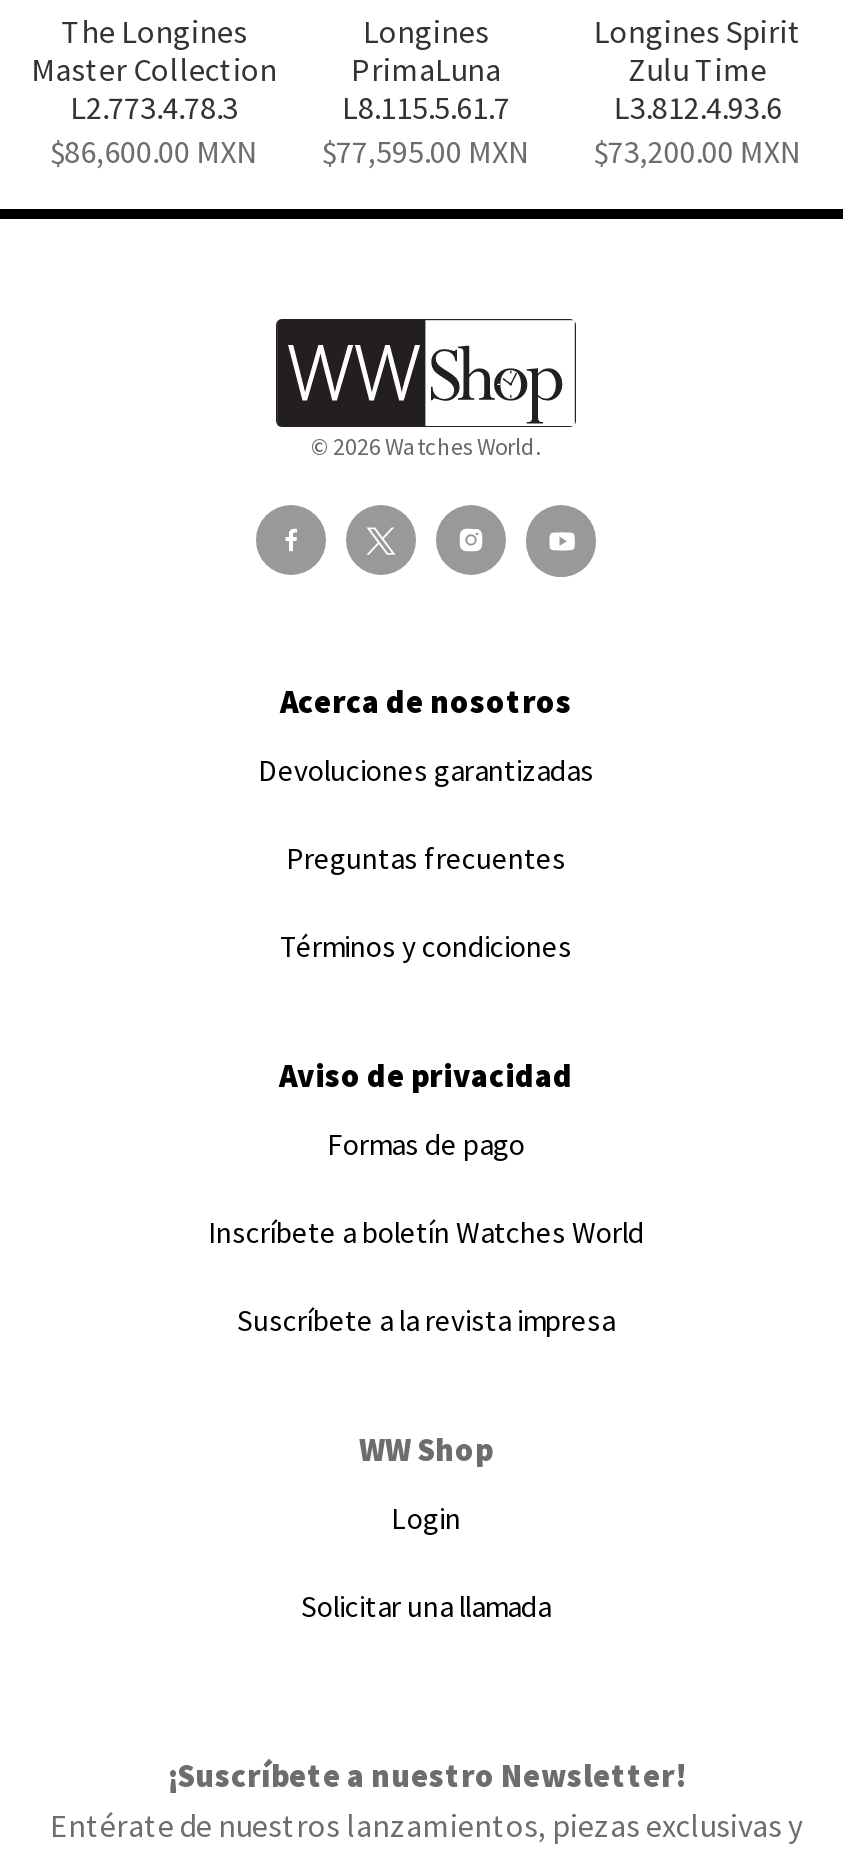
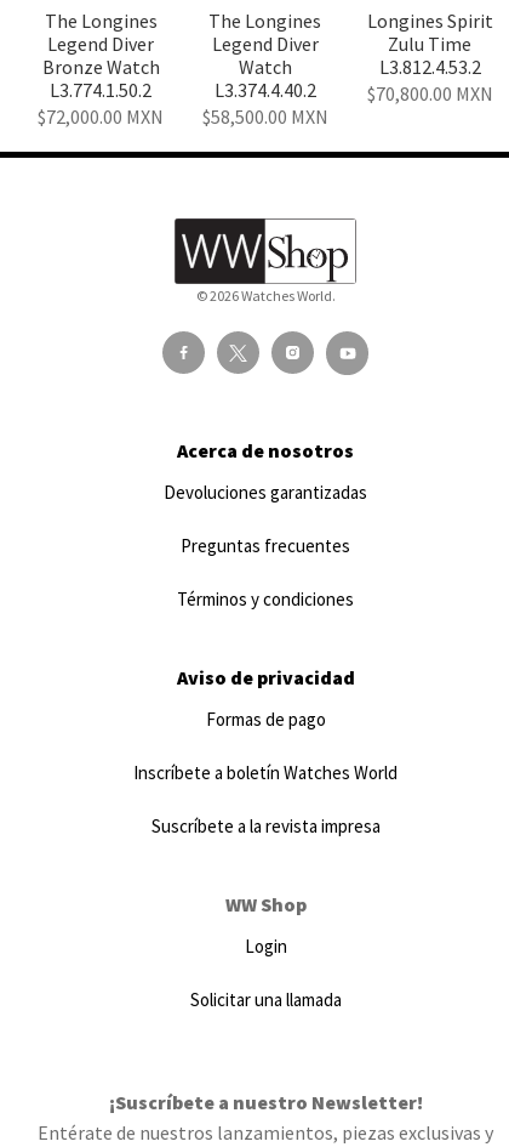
- Longines
- PrimaLuna
- L8.115.5.61.7
- 77,595.00 MXN
+ The Longines
+ Legend Diver
+ Watch
+ L3.374.4.40.2
+ 58,500.00 MXN

- Master Collection
- L2.773.4.78.3
- 86,600.00 MXN
+ Legend Diver
+ Bronze Watch
+ L3.774.1.50.2
+ 72,000.00 MXN

- L3.812.4.93.6
- 73,200.00 MXN
+ L3.812.4.53.2
+ 70,800.00 MXN
